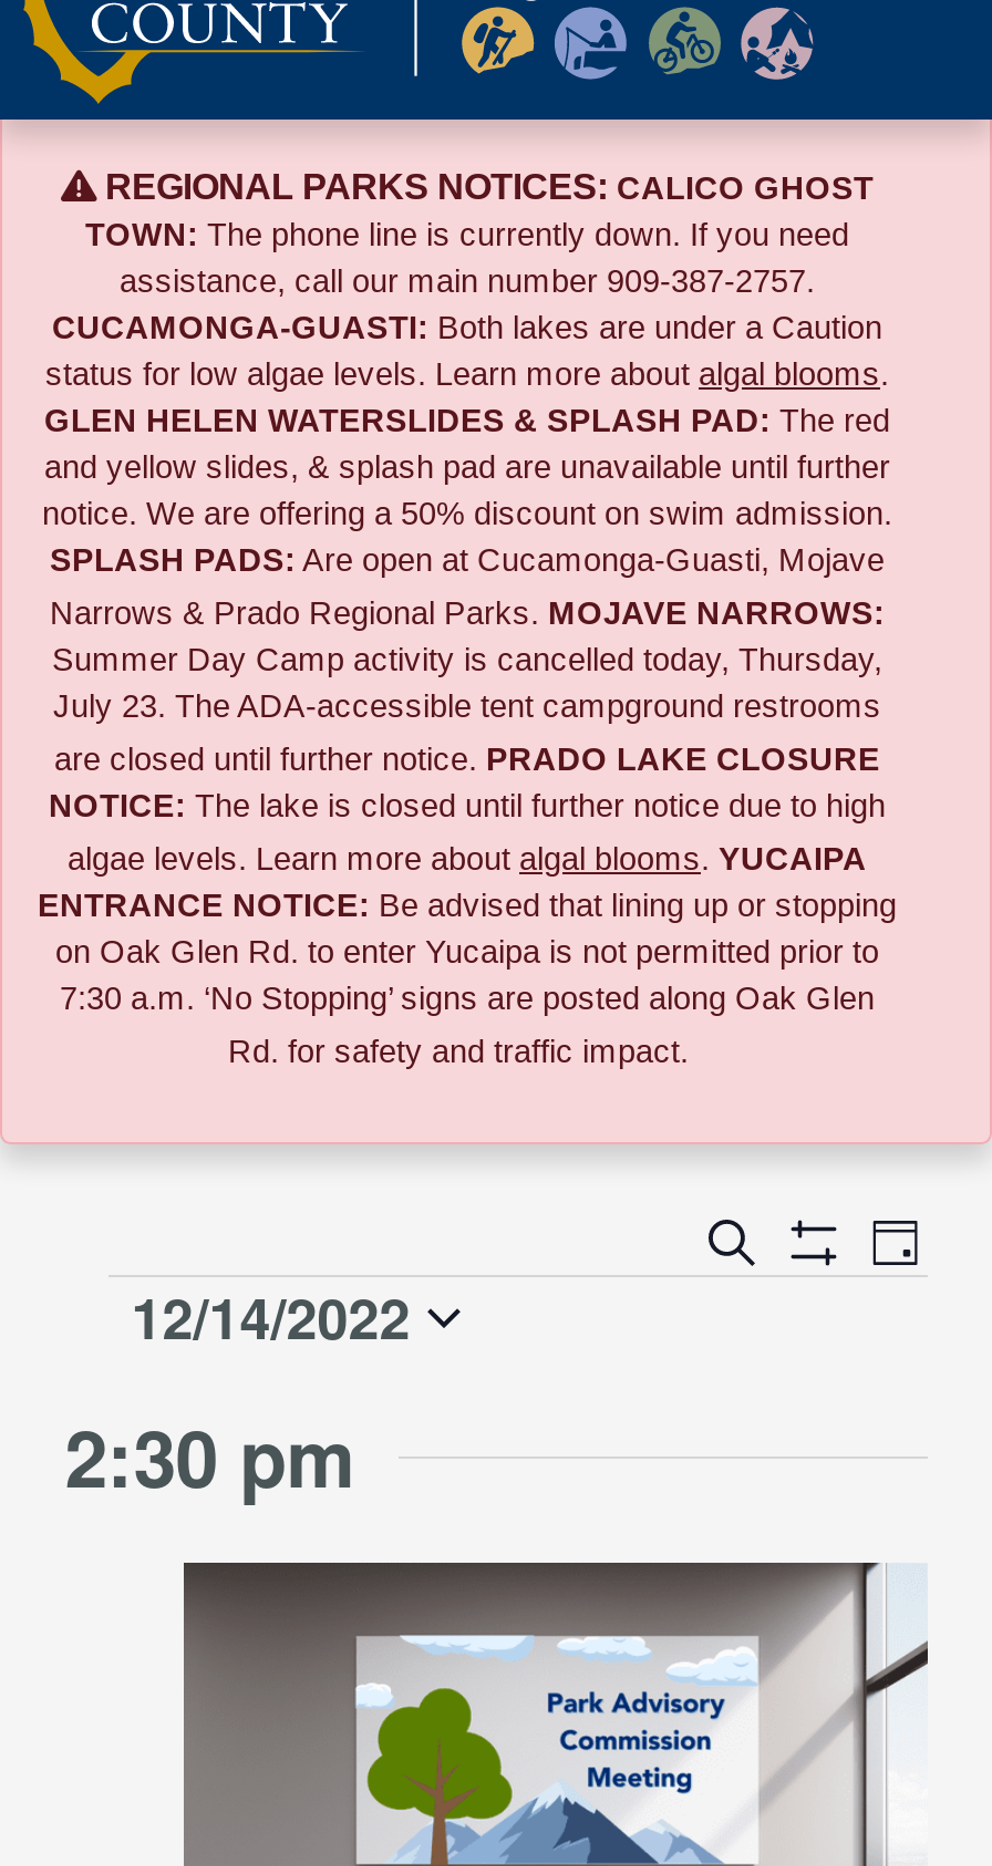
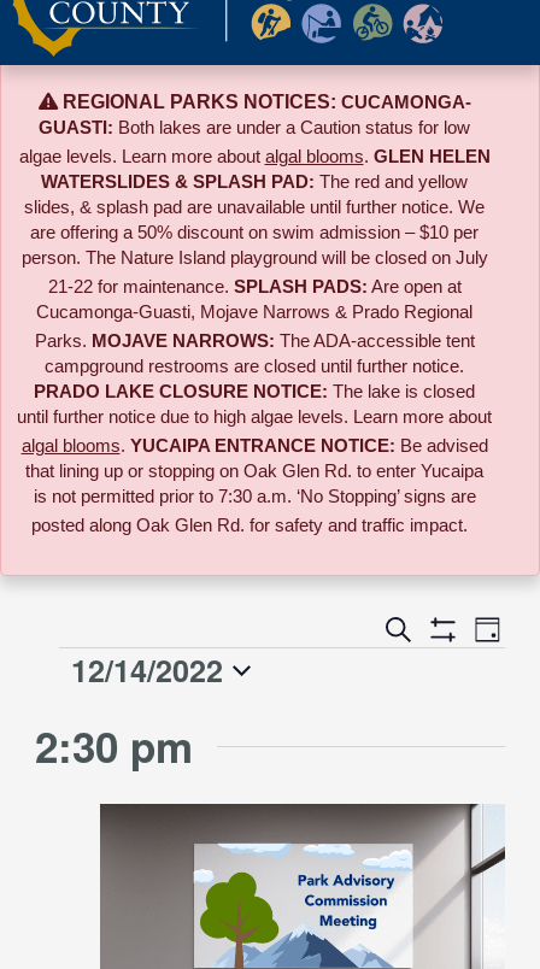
- REGIONAL PARKS NOTICES: CALICO GHOST
- TOWN: The phone line is currently down. If you need
- assistance, call our main number 909-387-2757.
- CUCAMONGA-GUASTI: Both lakes are under a Caution
- status for low algae levels. Learn more about algal blooms.
- GLEN HELEN WATERSLIDES & SPLASH PAD: The red
- and yellow slides, & splash pad are unavailable until further
- notice. We are offering a 50% discount on swim admission.
- SPLASH PADS: Are open at Cucamonga-Guasti, Mojave
- Narrows & Prado Regional Parks. MOJAVE NARROWS:
- Summer Day Camp activity is cancelled today, Thursday,
- July 23. The ADA-accessible tent campground restrooms
- are closed until further notice. PRADO LAKE CLOSURE
- NOTICE: The lake is closed until further notice due to high
- algae levels. Learn more about algal blooms. YUCAIPA
- ENTRANCE NOTICE: Be advised that lining up or stopping
- on Oak Glen Rd. to enter Yucaipa is not permitted prior to
- 7:30 a.m. ‘No Stopping’ signs are posted along Oak Glen
- Rd. for safety and traffic impact.
+ REGIONAL PARKS NOTICES: CUCAMONGA-
+ GUASTI: Both lakes are under a Caution status for low
+ algae levels. Learn more about algal blooms. GLEN HELEN
+ WATERSLIDES & SPLASH PAD: The red and yellow
+ slides, & splash pad are unavailable until further notice. We
+ are offering a 50% discount on swim admission – $10 per
+ person. The Nature Island playground will be closed on July
+ 21-22 for maintenance. SPLASH PADS: Are open at
+ Cucamonga-Guasti, Mojave Narrows & Prado Regional
+ Parks. MOJAVE NARROWS: The ADA-accessible tent
+ campground restrooms are closed until further notice.
+ PRADO LAKE CLOSURE NOTICE: The lake is closed
+ until further notice due to high algae levels. Learn more about
+ algal blooms. YUCAIPA ENTRANCE NOTICE: Be advised
+ that lining up or stopping on Oak Glen Rd. to enter Yucaipa
+ is not permitted prior to 7:30 a.m. ‘No Stopping’ signs are
+ posted along Oak Glen Rd. for safety and traffic impact.
